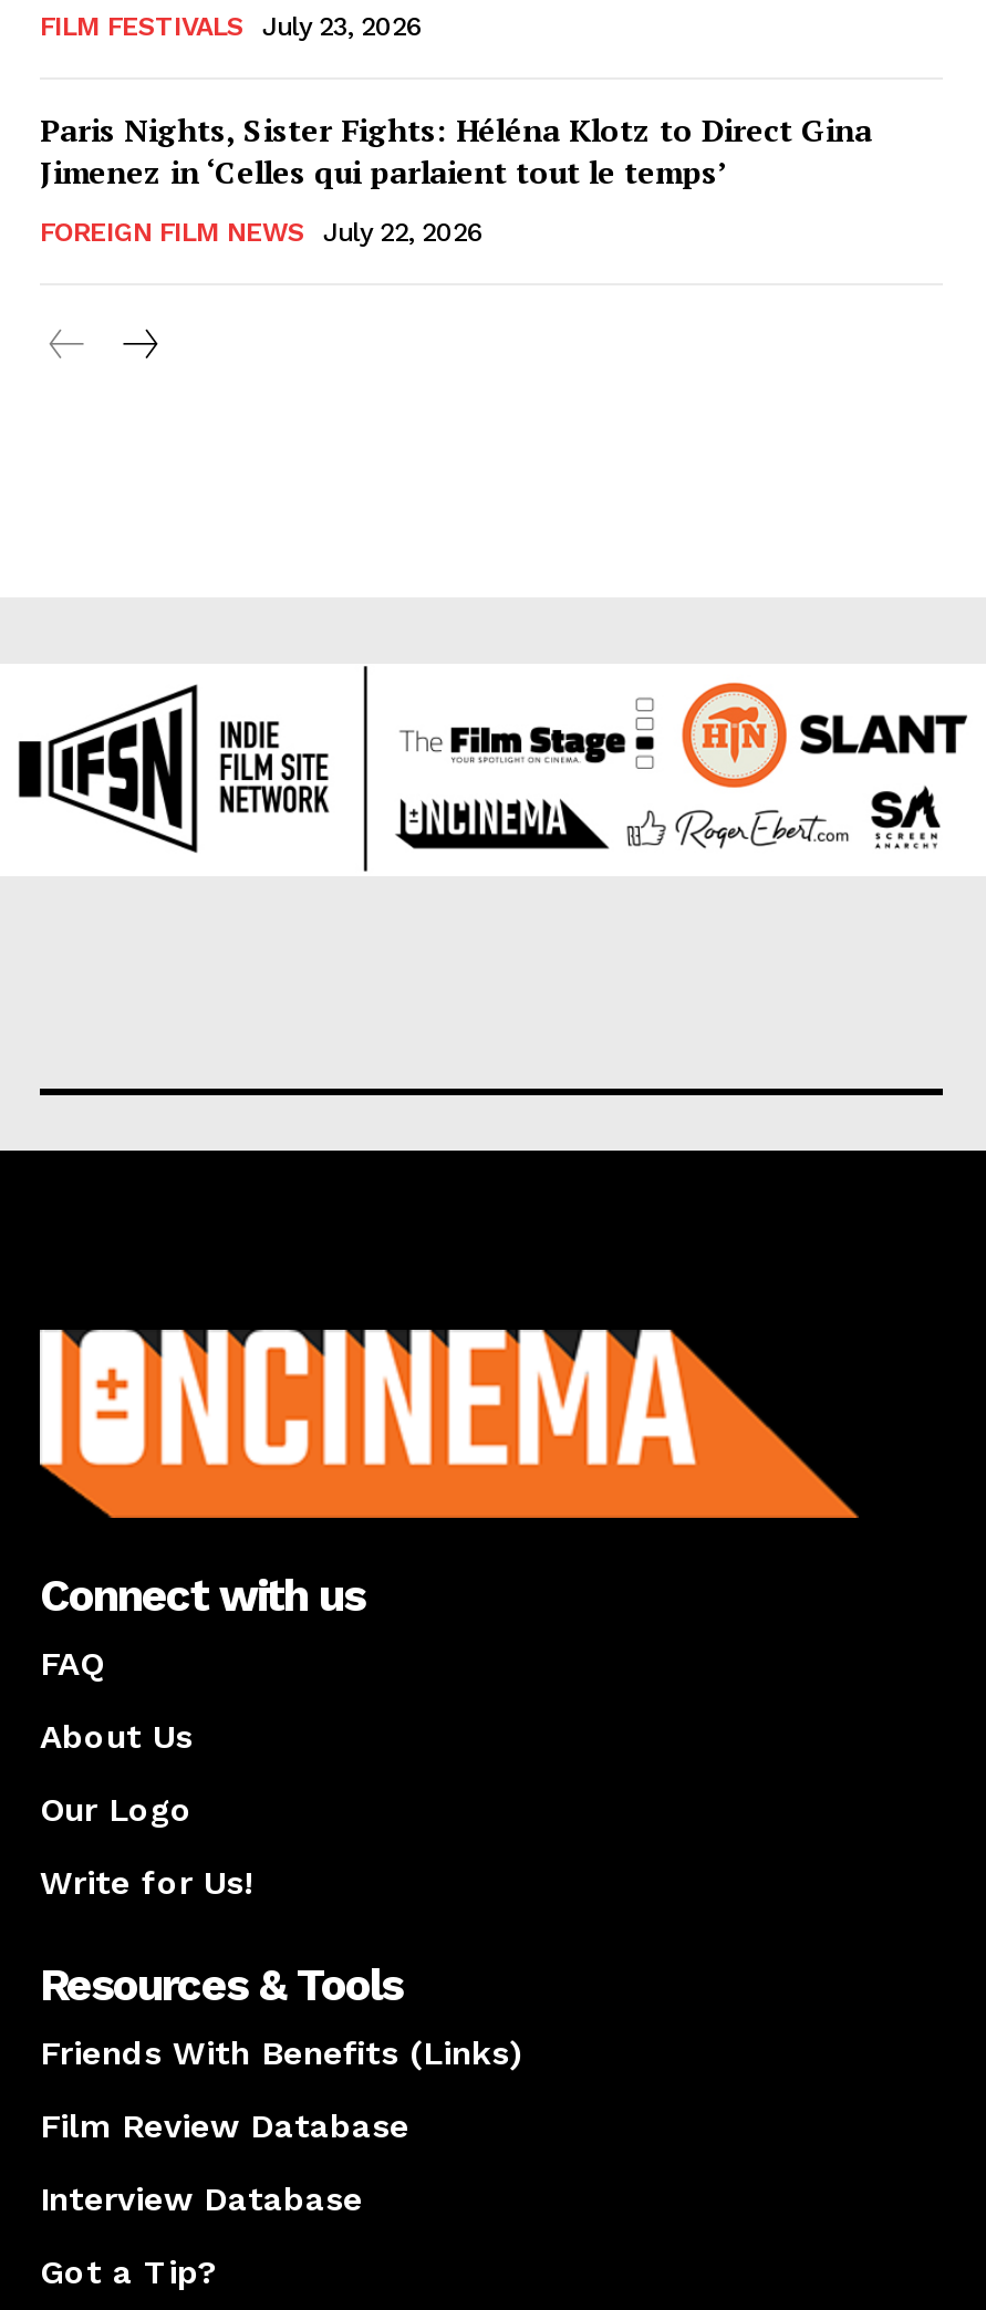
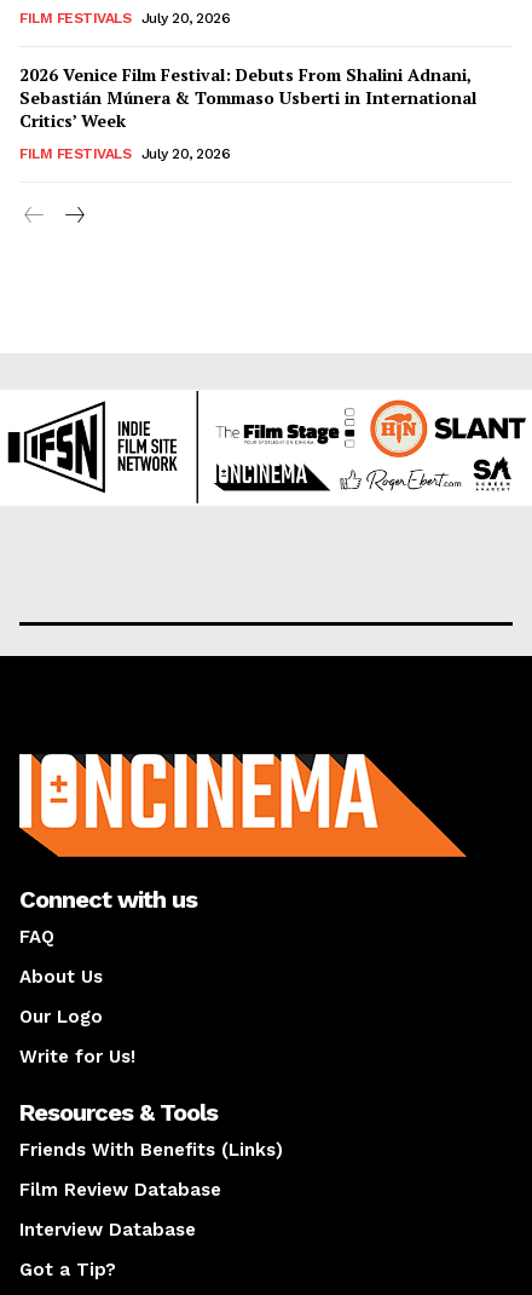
- FILM FESTIVALS July 23, 2026
+ FILM FESTIVALS July 20, 2026

- Paris Nights, Sister Fights: Héléna Klotz to Direct Gina
- Jimenez in ‘Celles qui parlaient tout le temps’
+ 2026 Venice Film Festival: Debuts From Shalini Adnani,
+ Sebastián Múnera & Tommaso Usberti in International
+ Critics’ Week

- FOREIGN FILM NEWS
- July 22, 2026
+ FILM FESTIVALS
+ July 20, 2026
